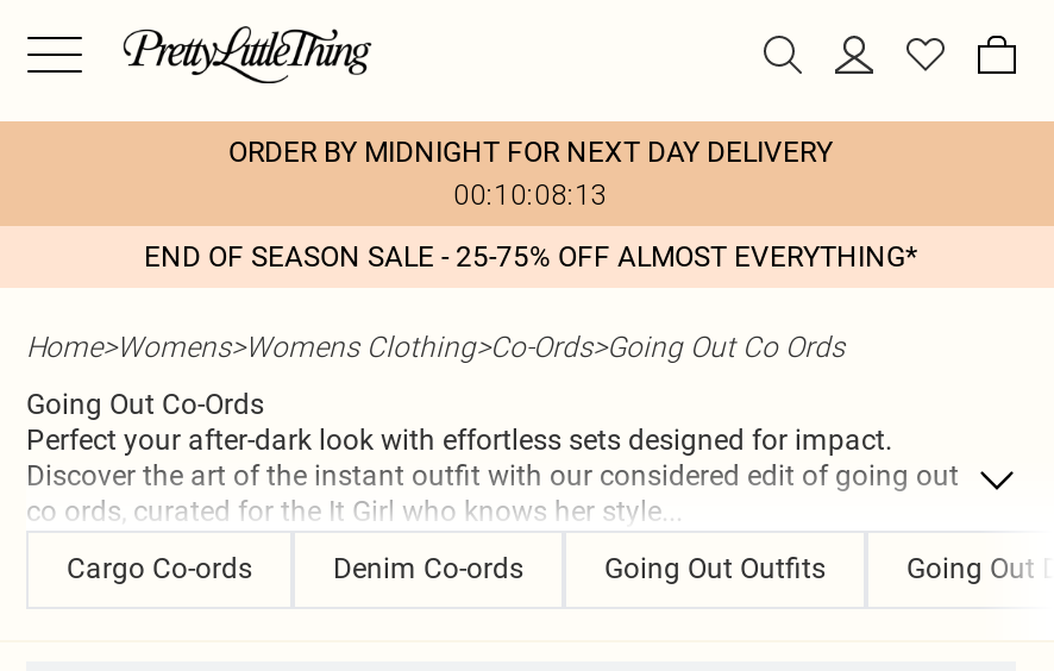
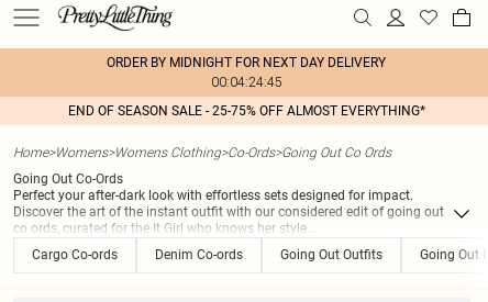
- 00:10:08:13
+ 00:04:24:45
